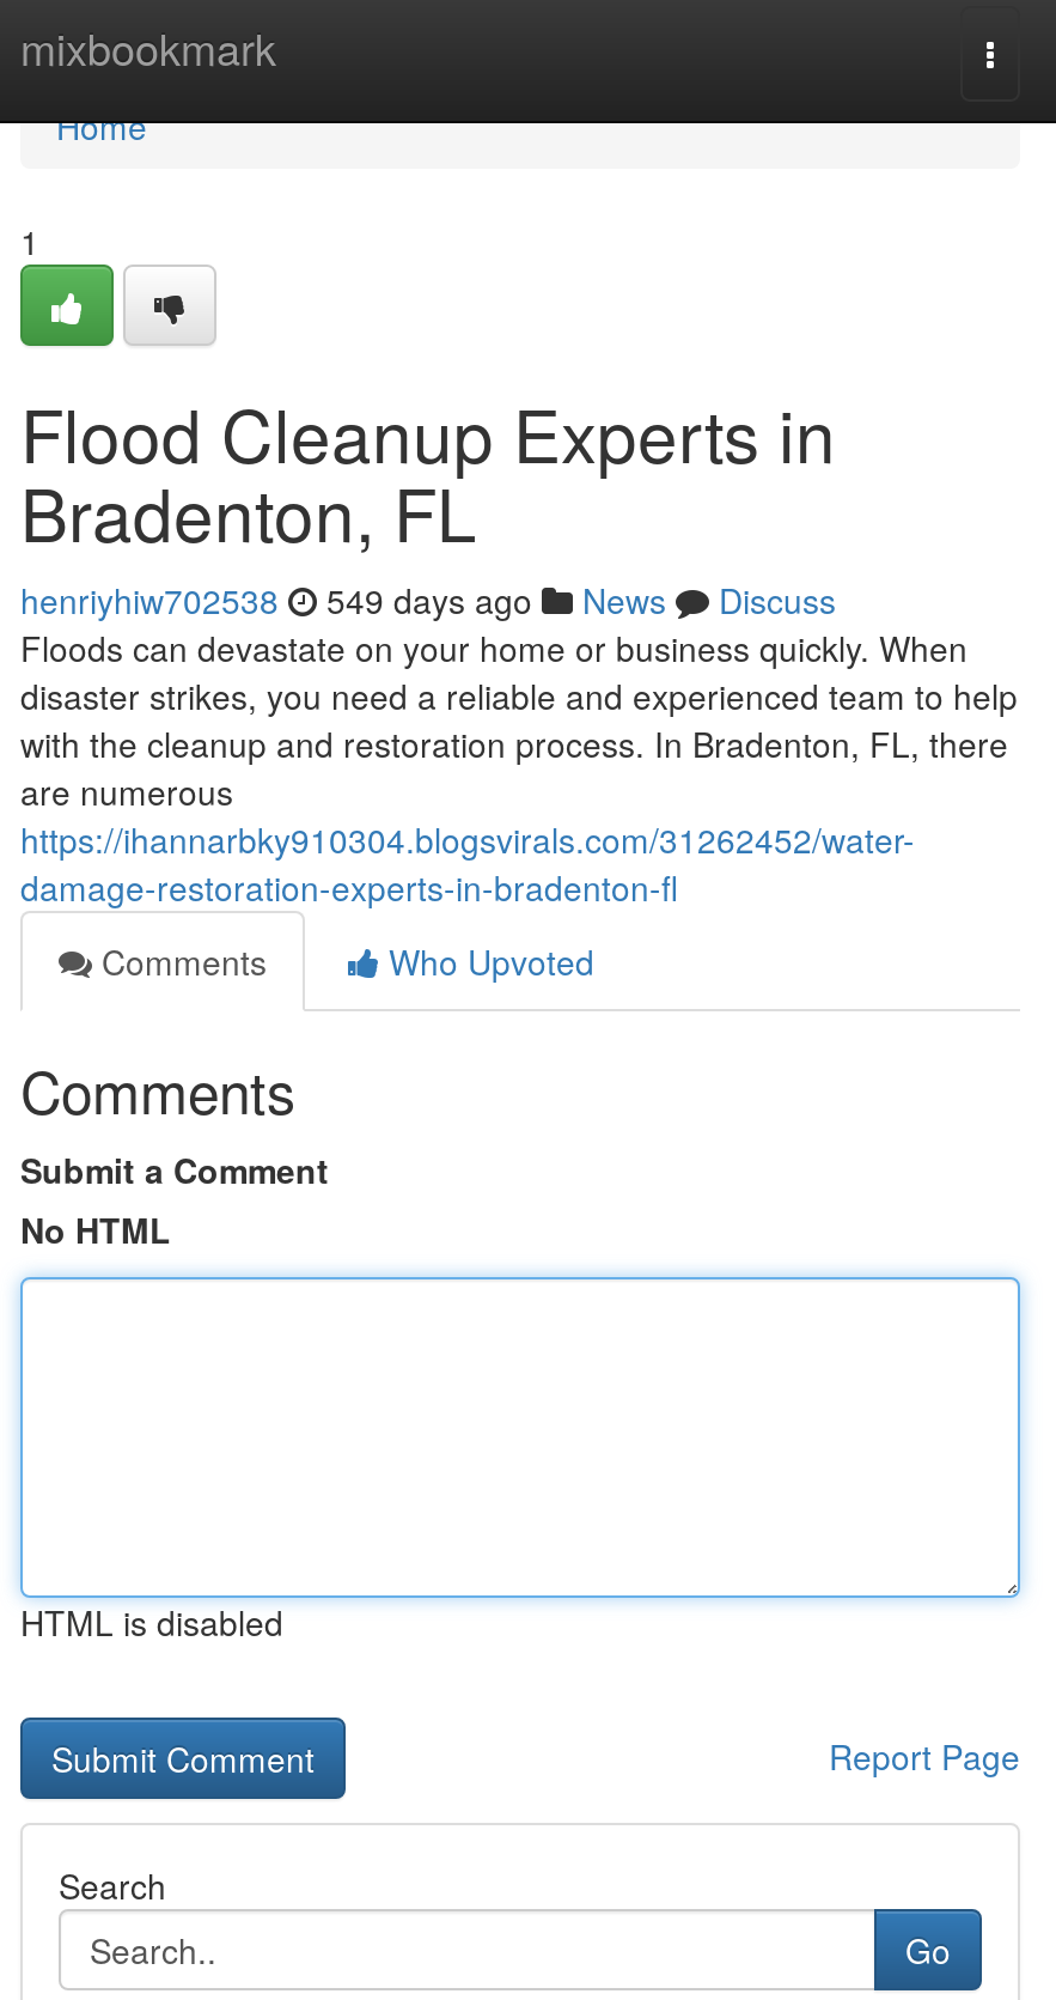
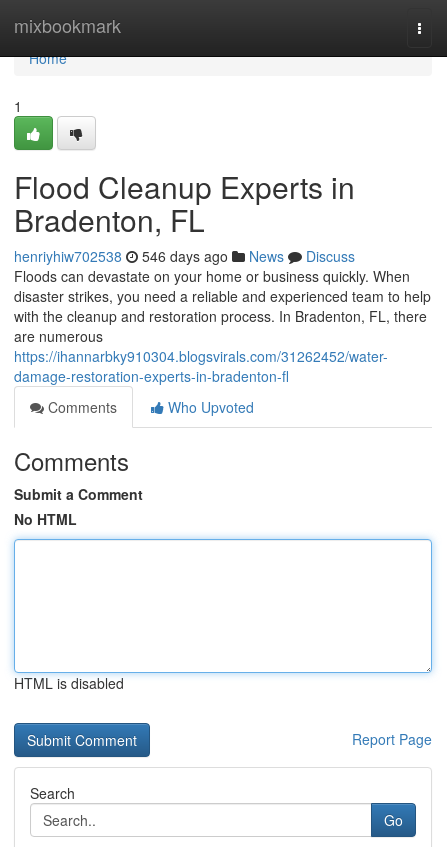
- henriyhiw702538 549 days ago News Discuss
+ henriyhiw702538 546 days ago News Discuss
